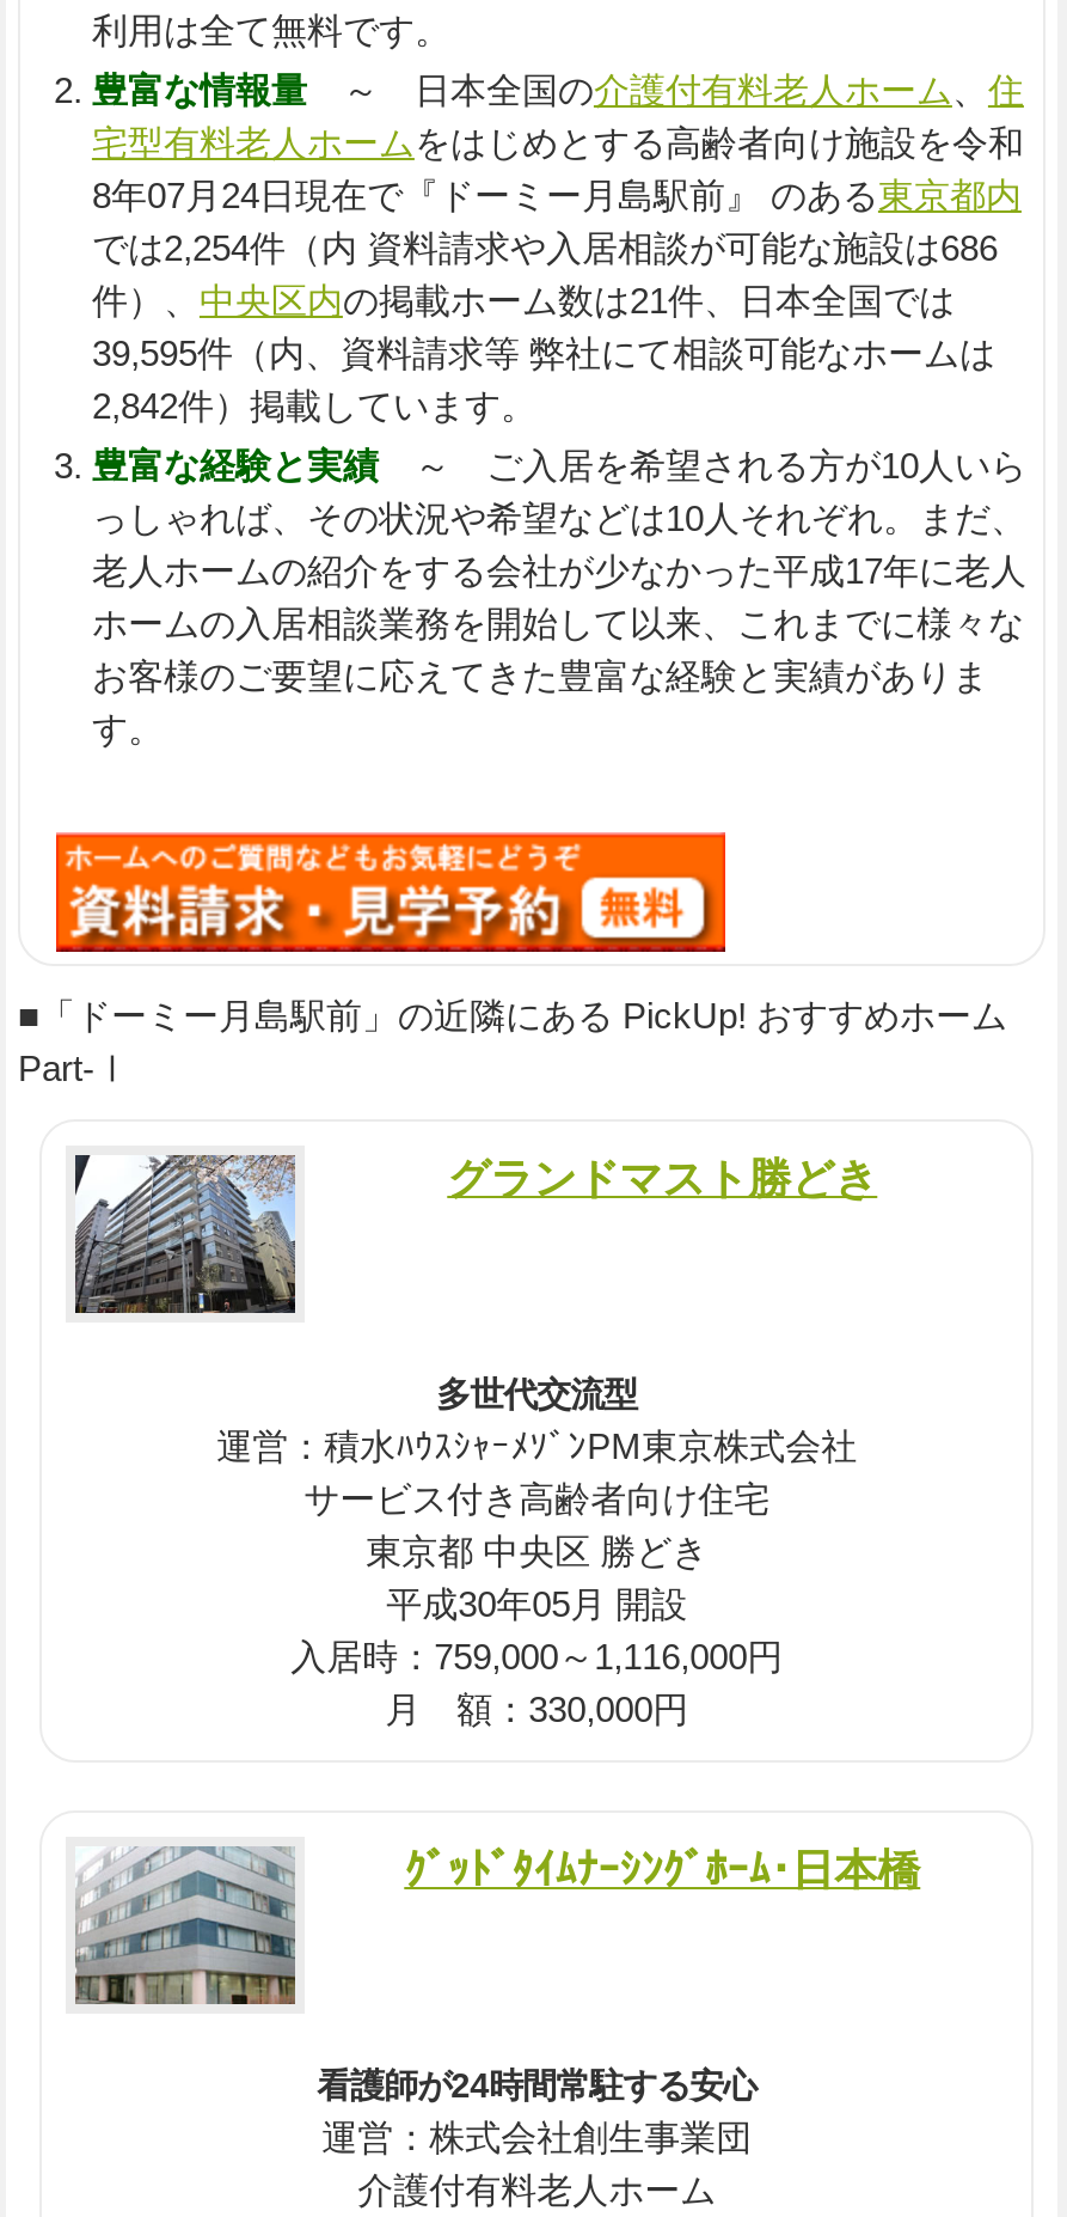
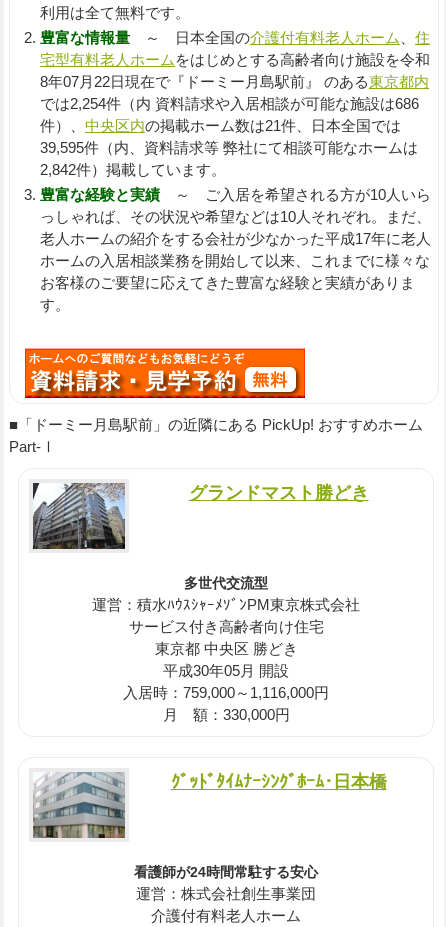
- 8年07月24日現在で『ドーミー月島駅前』 のある東京都内
+ 8年07月22日現在で『ドーミー月島駅前』 のある東京都内
